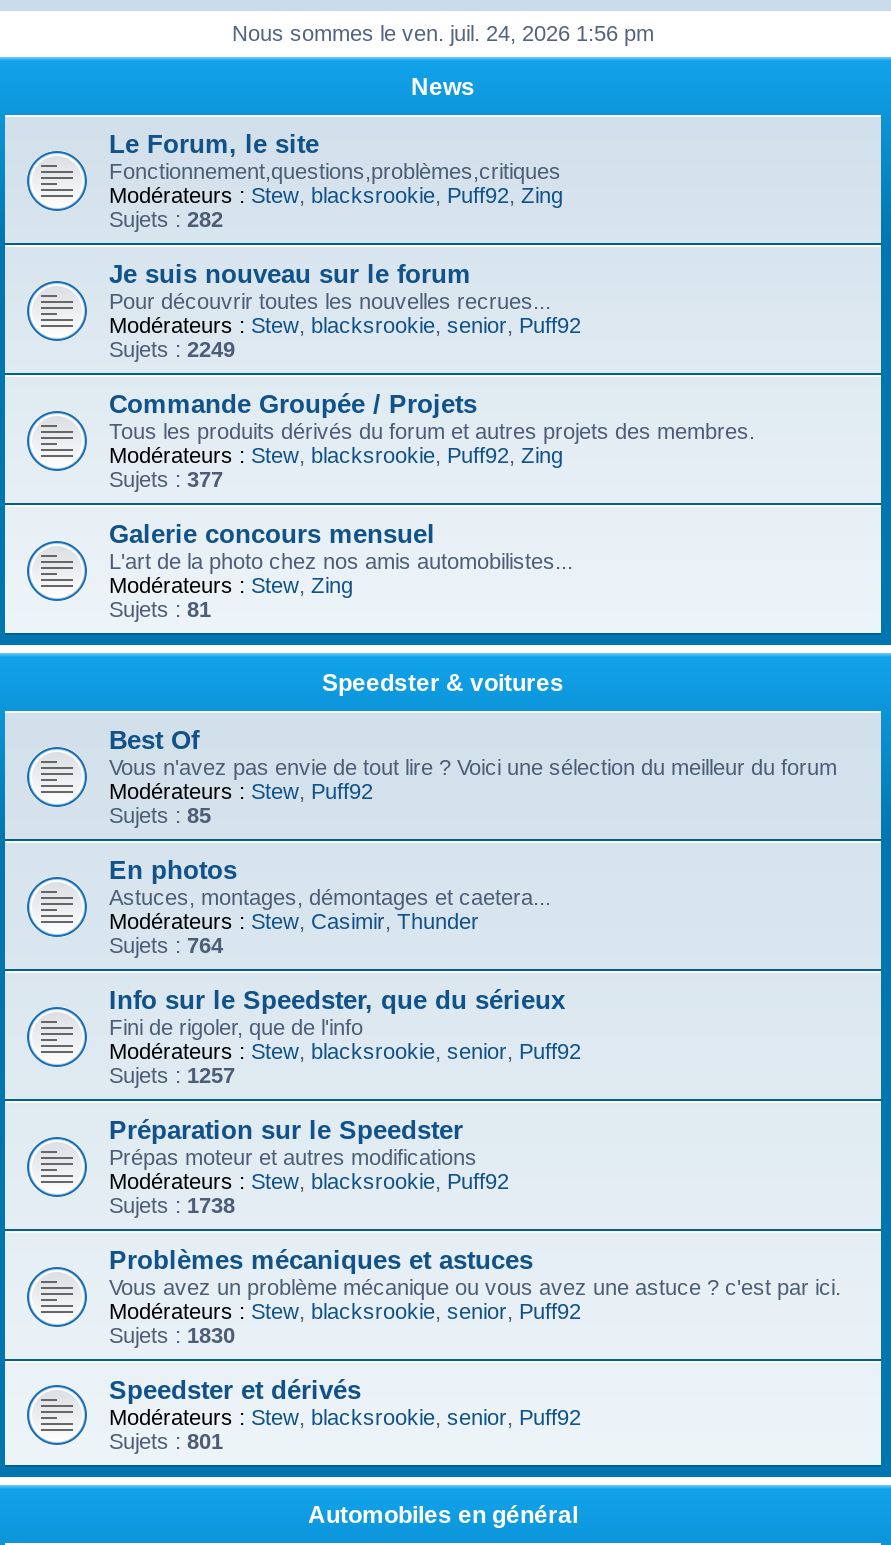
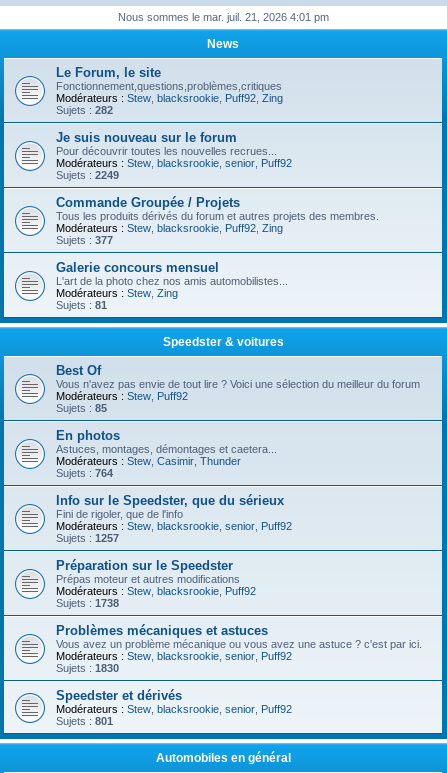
- Nous sommes le ven. juil. 24, 2026 1:56 pm
+ Nous sommes le mar. juil. 21, 2026 4:01 pm
